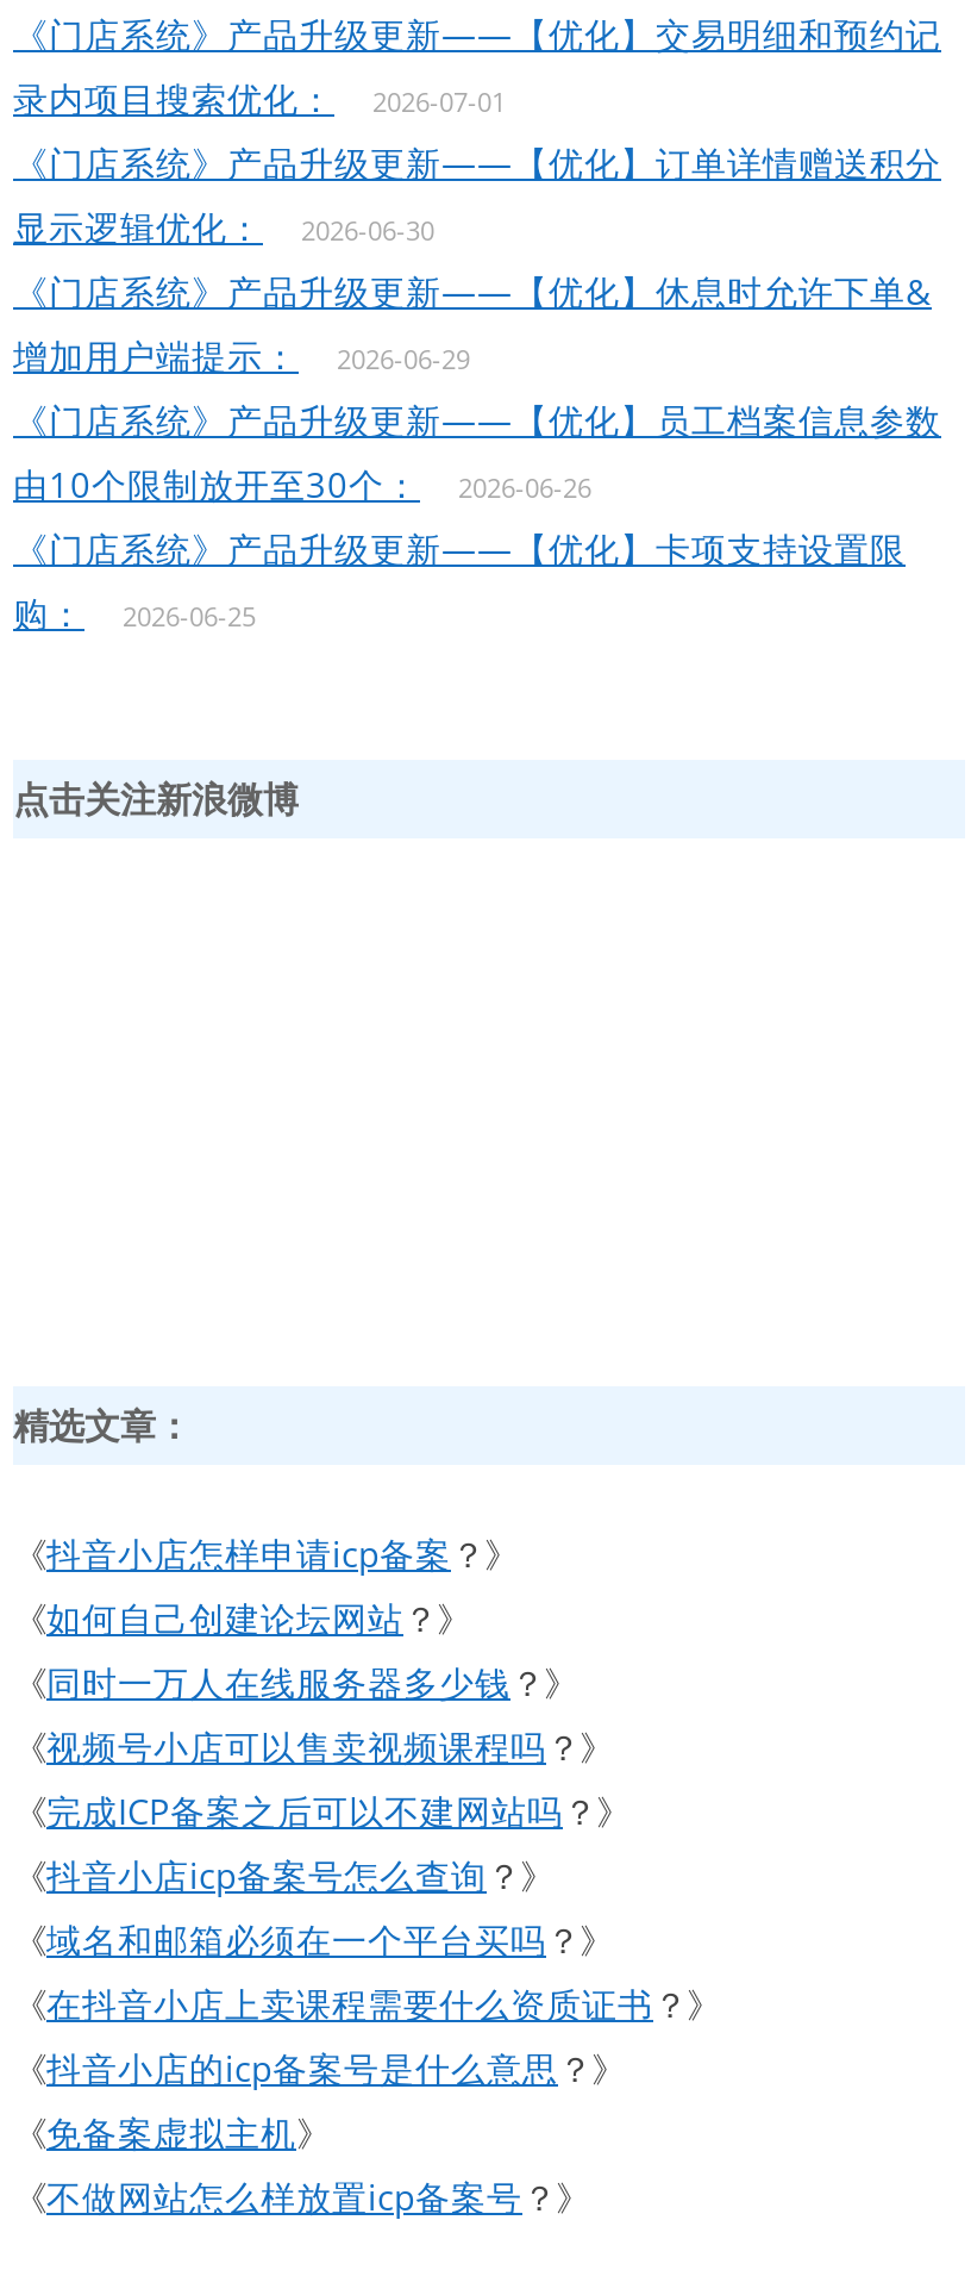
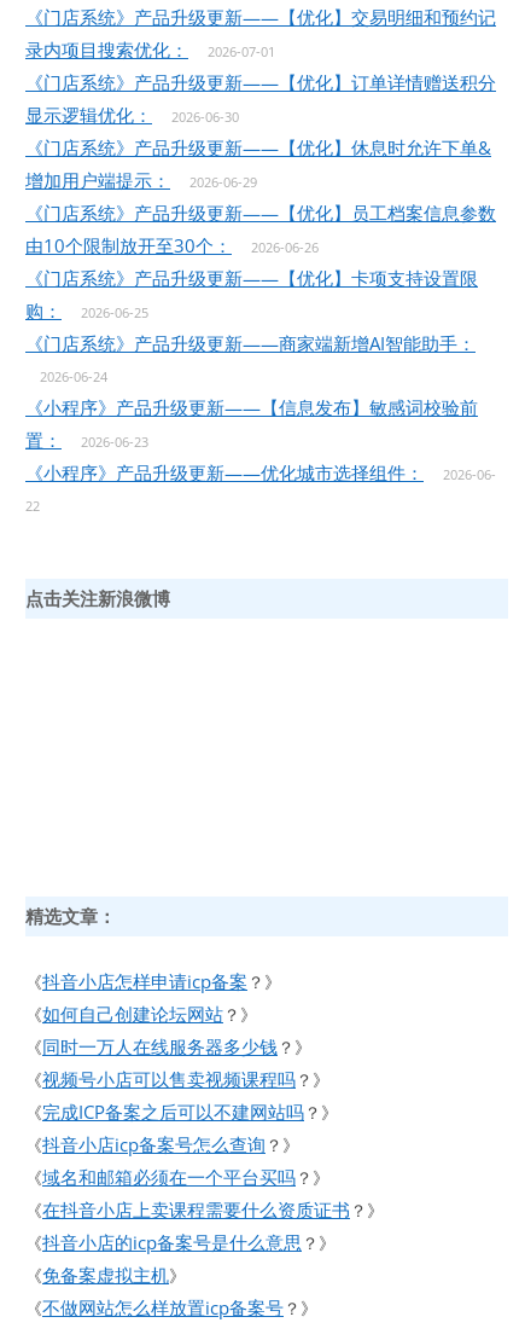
+ 《门店系统》产品升级更新——商家端新增AI智能助手：
+ 2026-06-24
+ 《小程序》产品升级更新——【信息发布】敏感词校验前
+ 置：
+ 2026-06-23
+ 《小程序》产品升级更新——优化城市选择组件：
+ 2026-06-
+ 22
